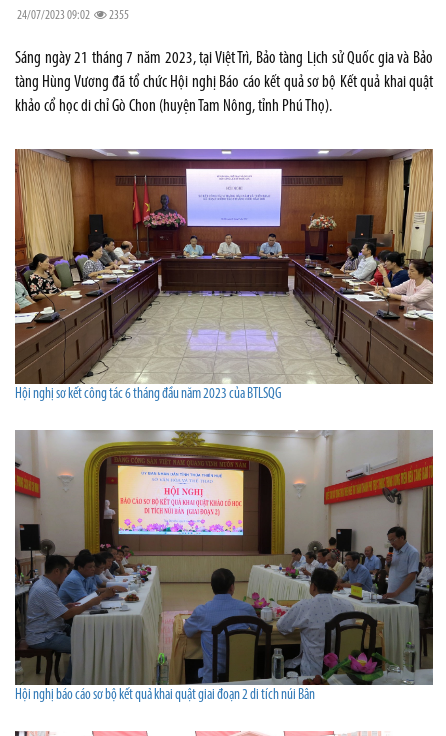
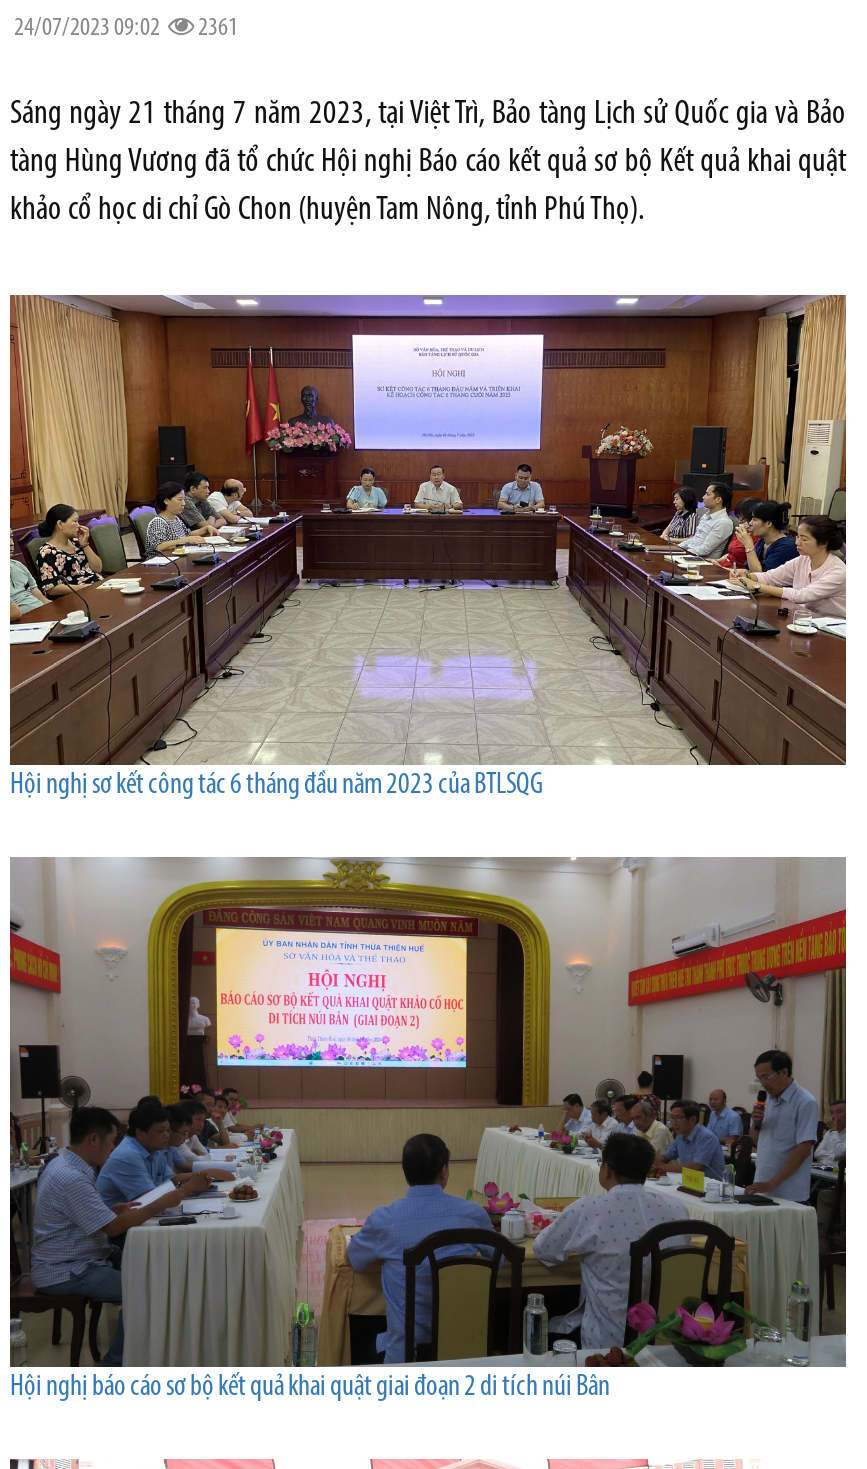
- 24/07/2023 09:02 2355
+ 24/07/2023 09:02 2361
